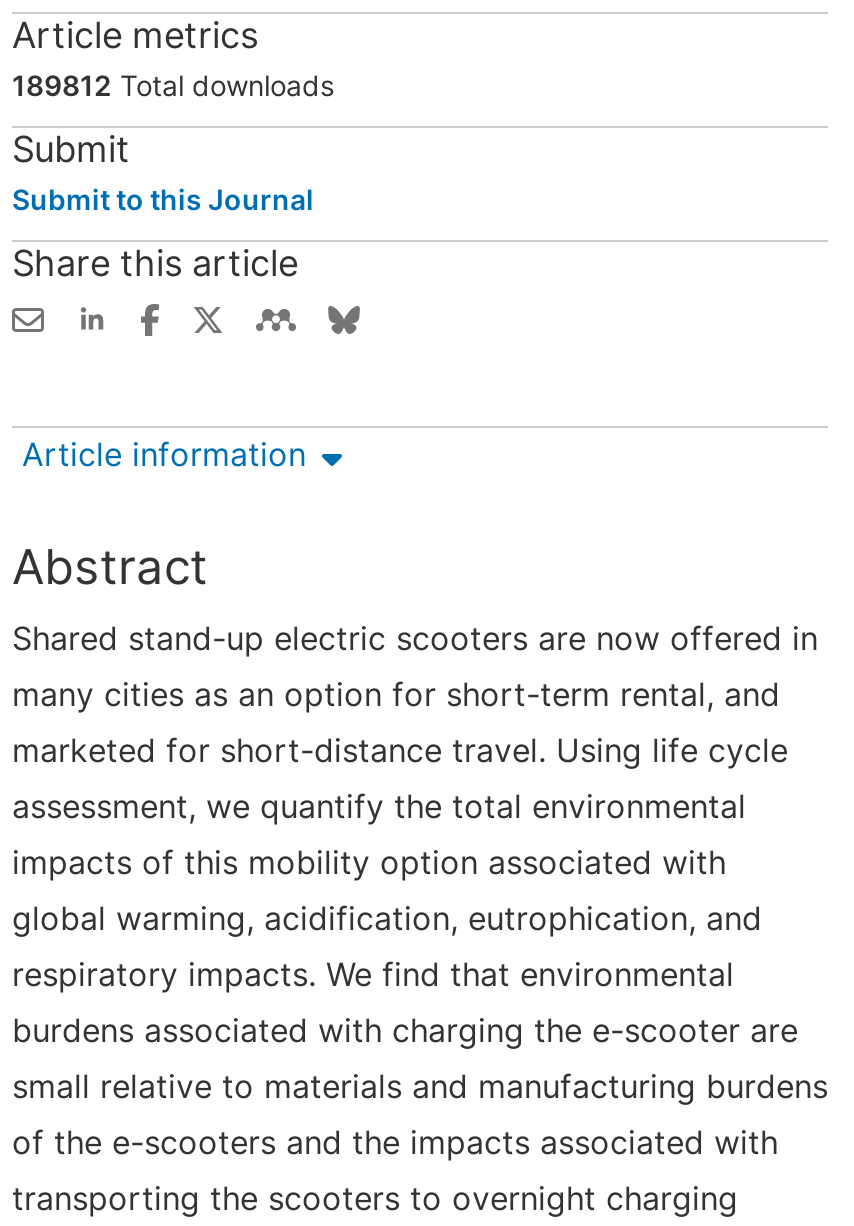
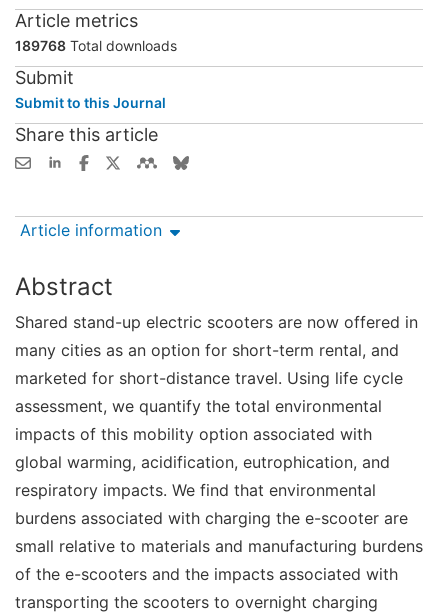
- 189812 Total downloads
+ 189768 Total downloads
